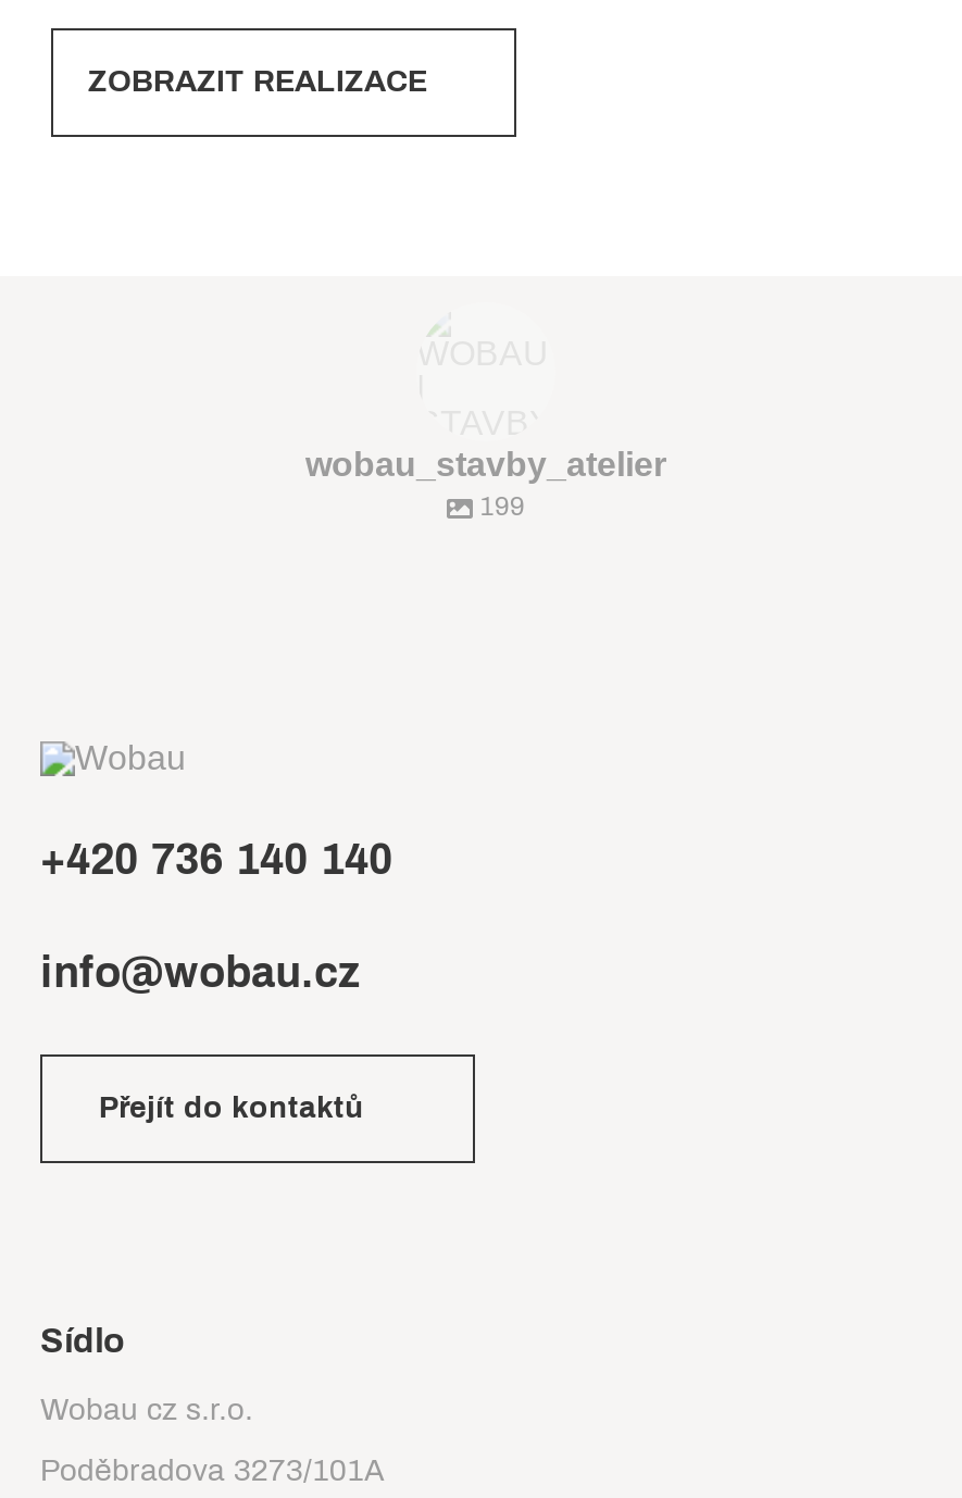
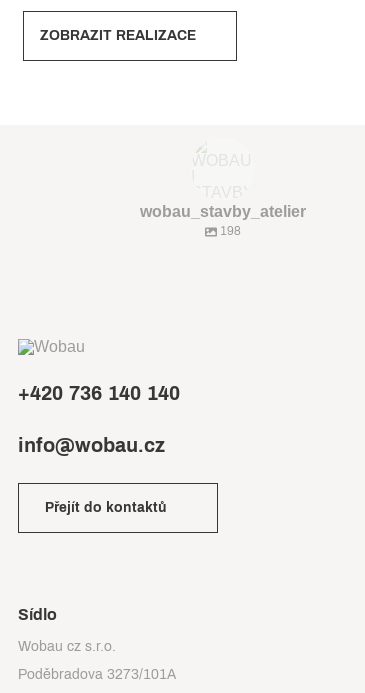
- 199
+ 198
